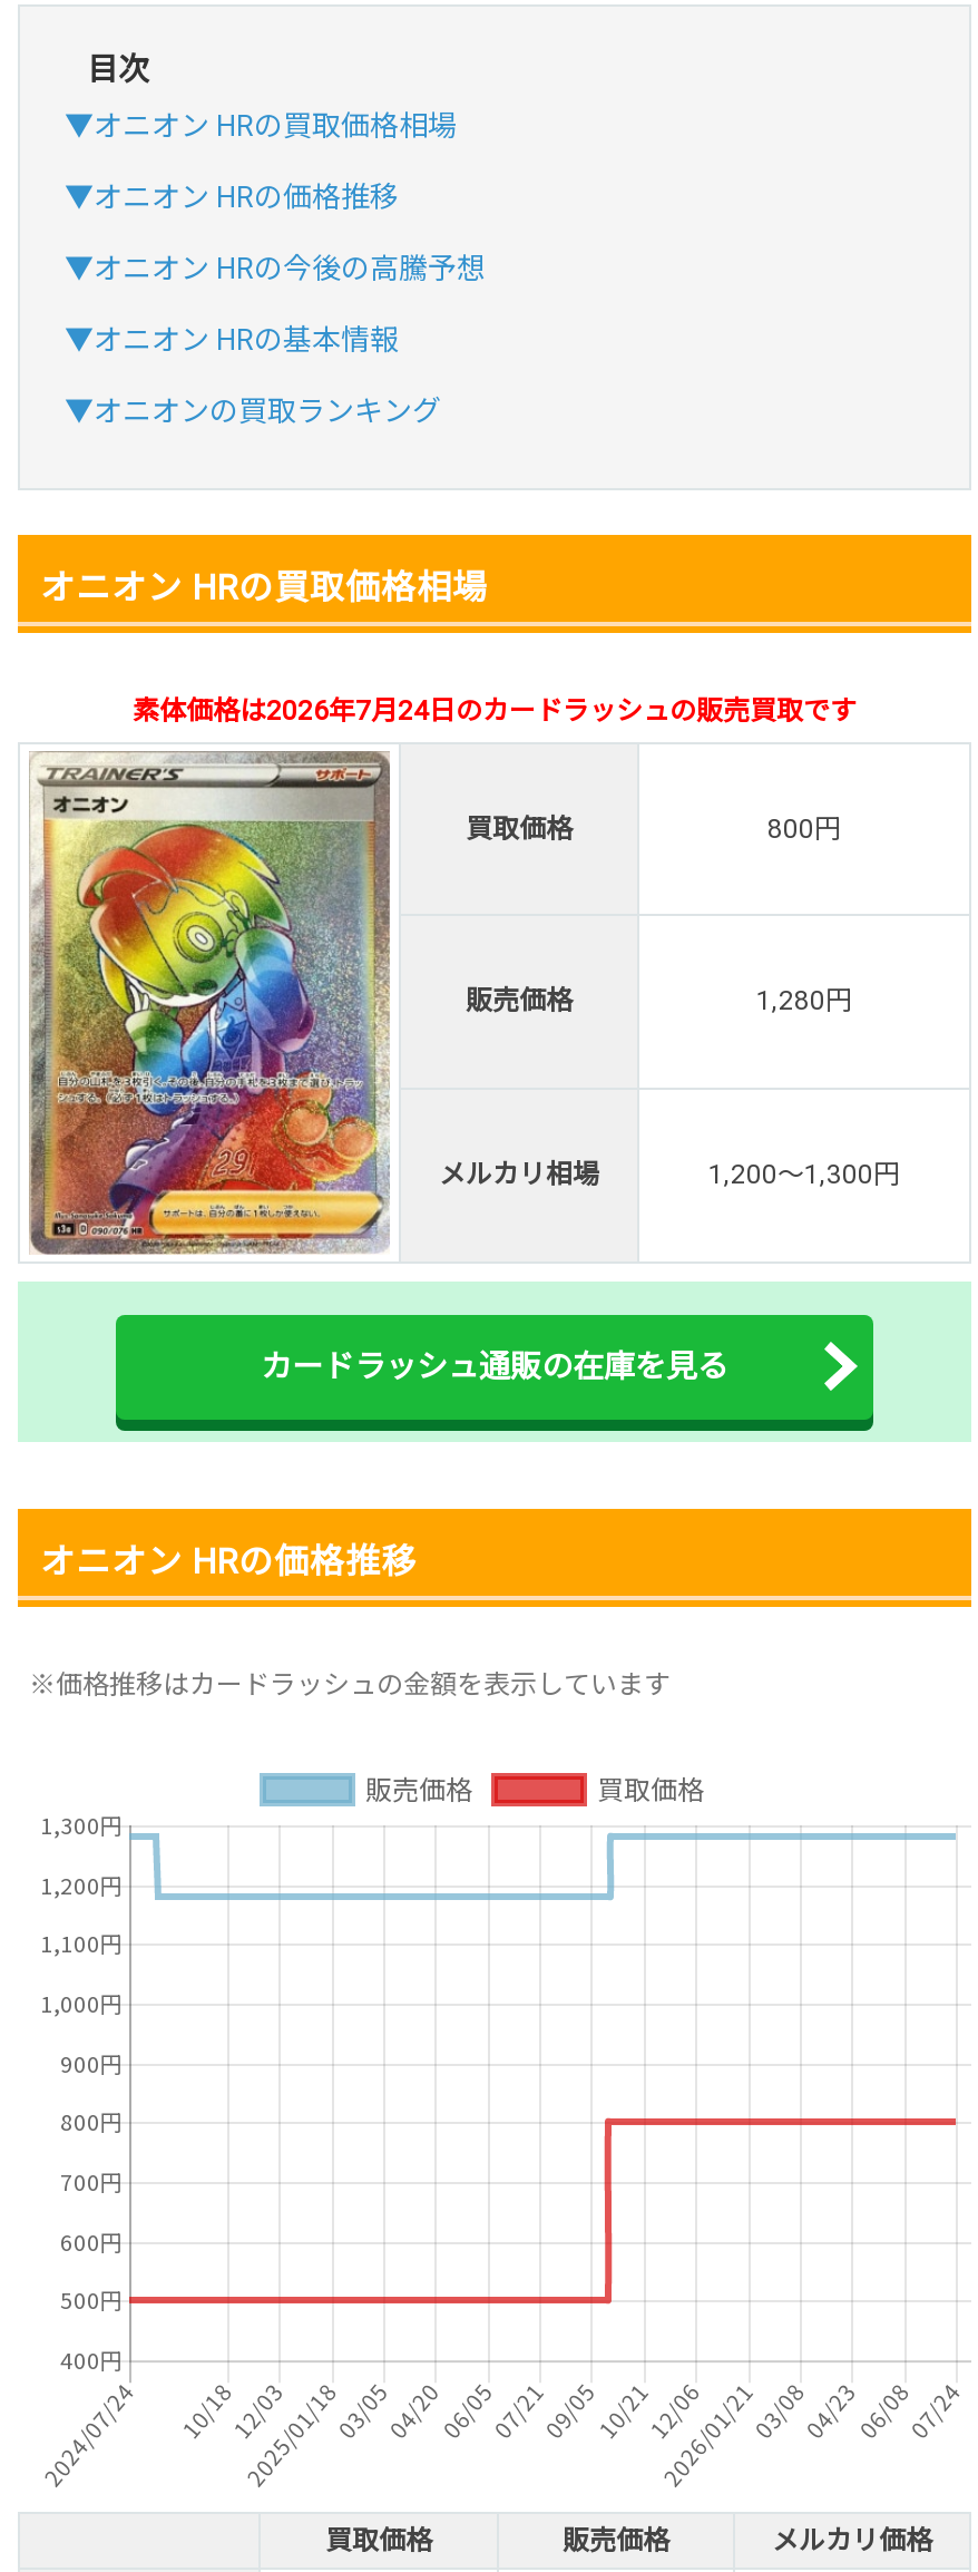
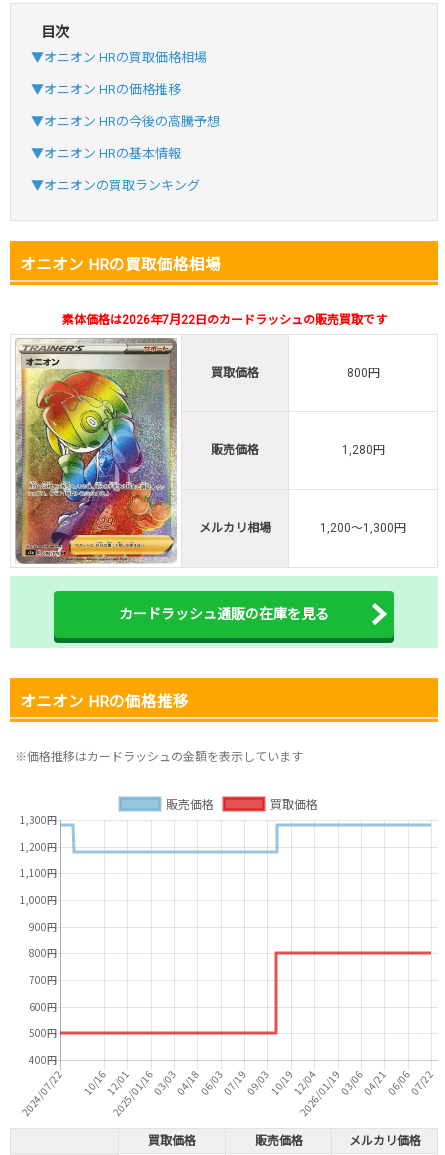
- 素体価格は2026年7月24日のカードラッシュの販売買取です
+ 素体価格は2026年7月22日のカードラッシュの販売買取です
